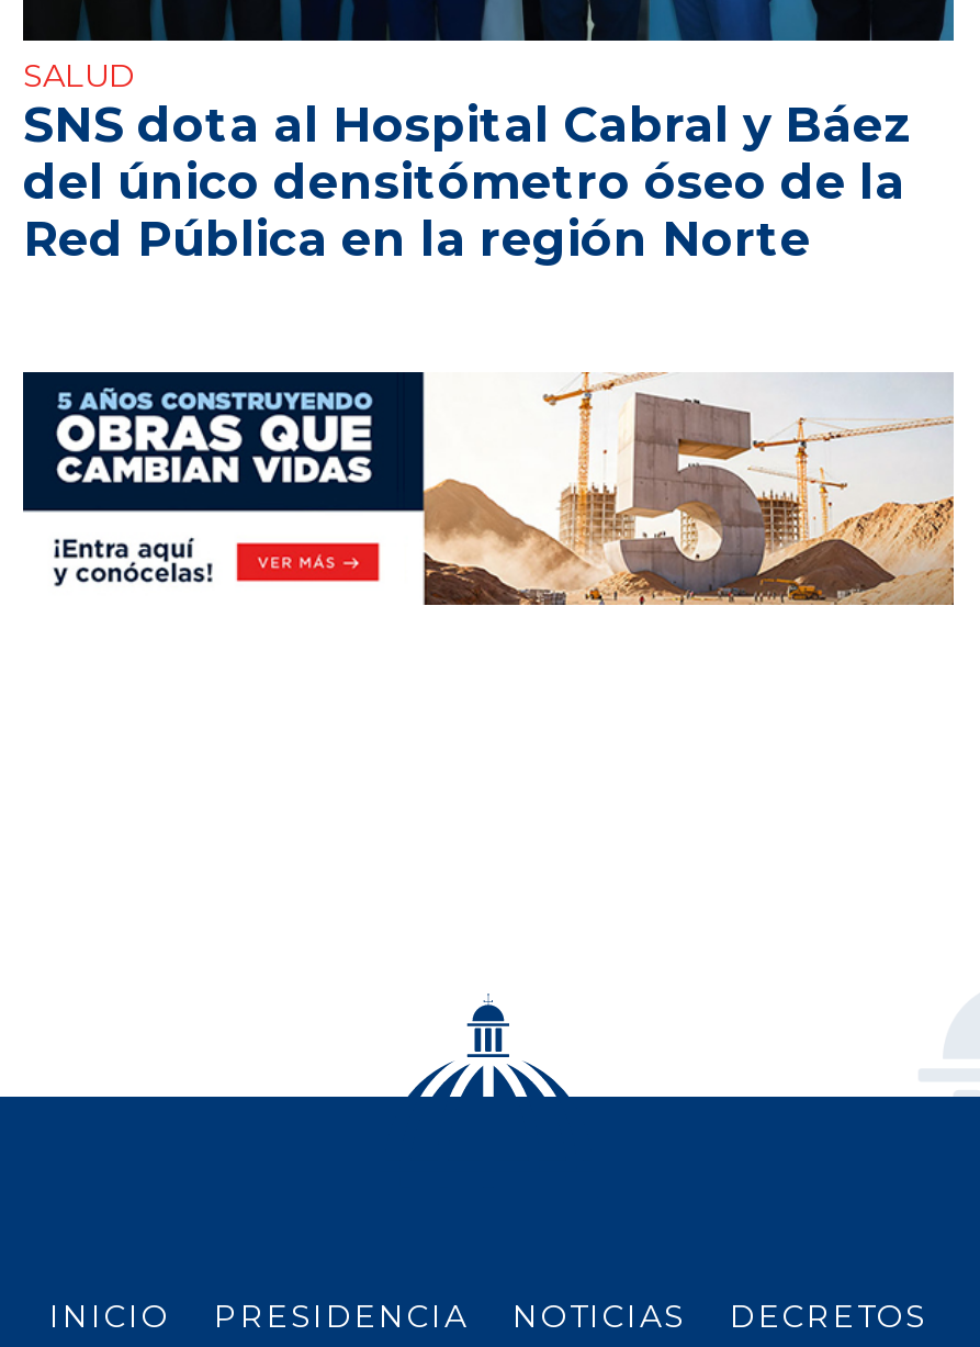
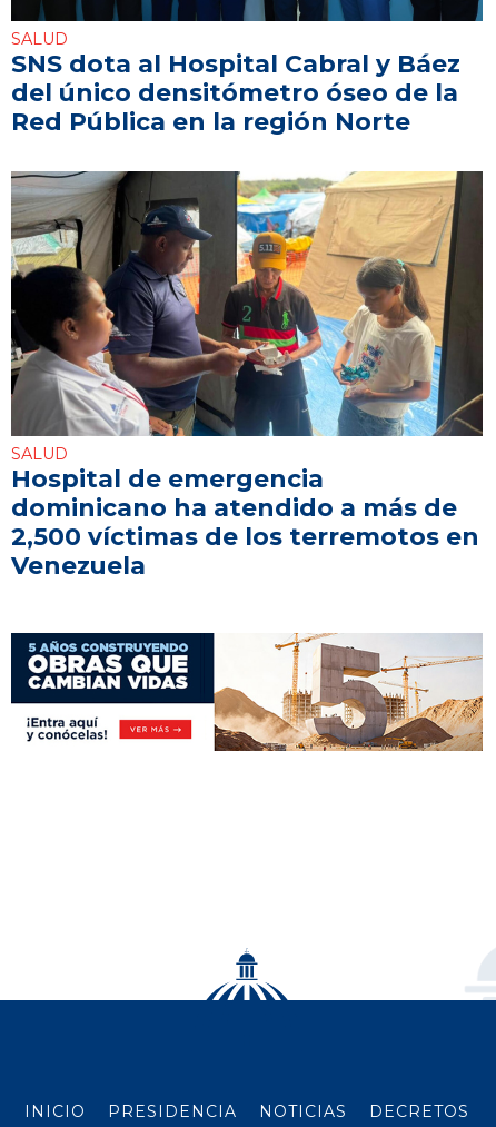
+ [image]
+ SALUD
+ Hospital de emergencia
+ dominicano ha atendido a más de
+ 2,500 víctimas de los terremotos en
+ Venezuela
